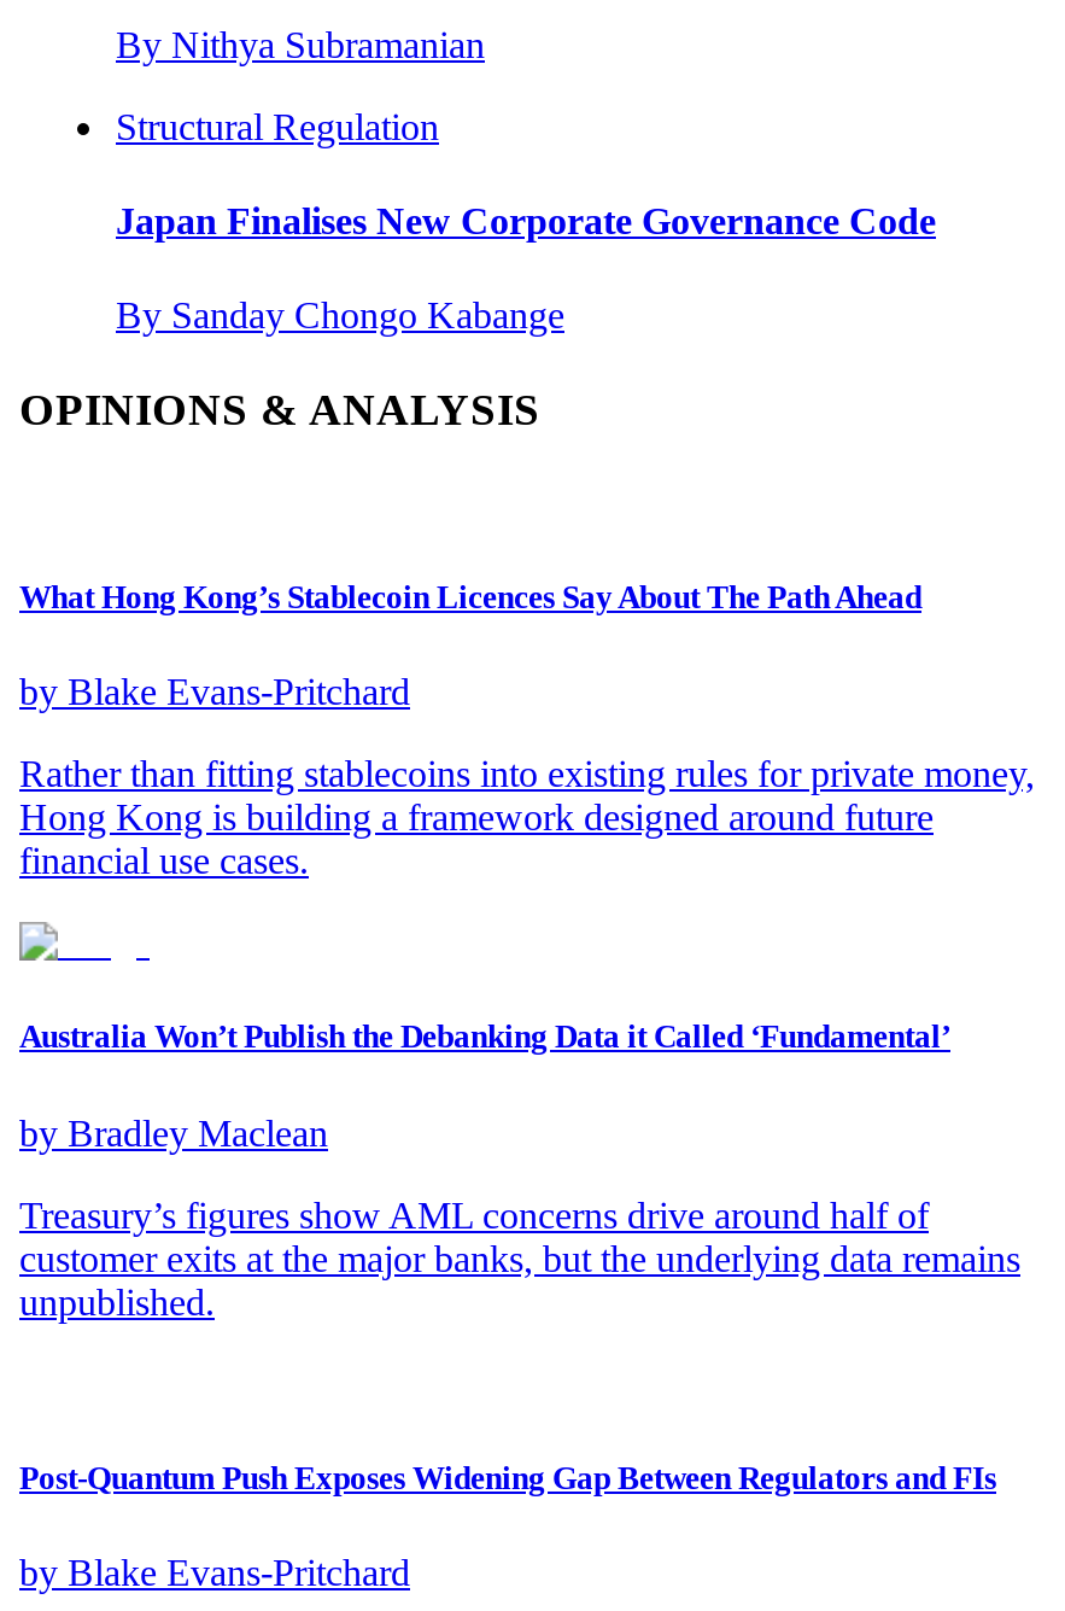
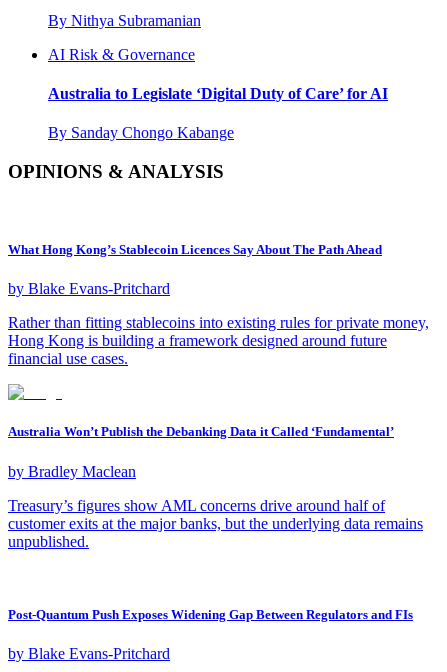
- Structural Regulation
+ AI Risk & Governance

- Japan Finalises New Corporate Governance Code
+ Australia to Legislate ‘Digital Duty of Care’ for AI
